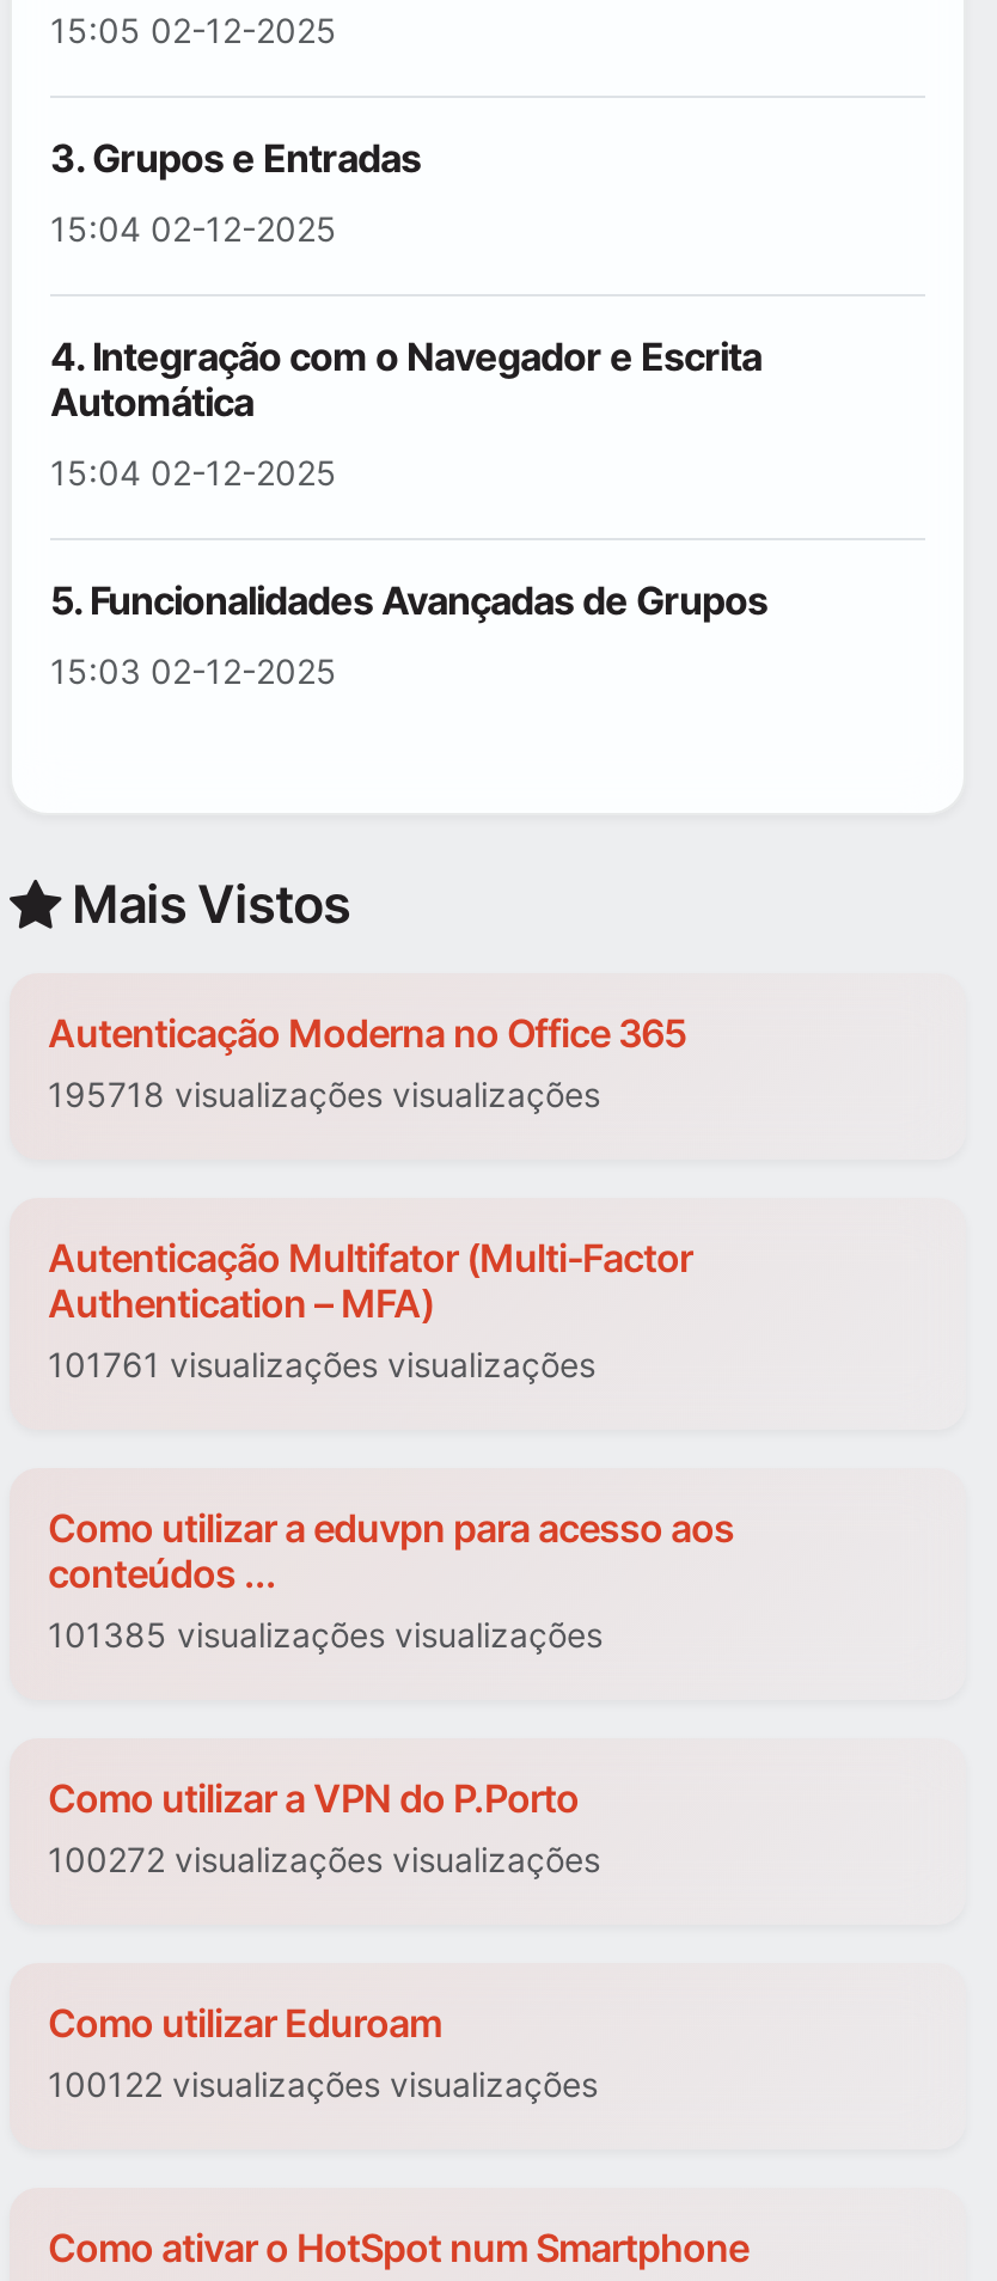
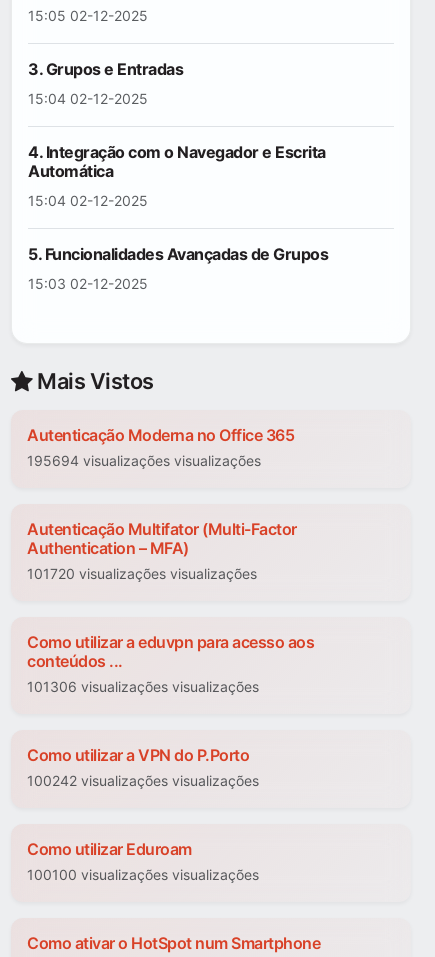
- 195718 visualizações visualizações
+ 195694 visualizações visualizações

- 101761 visualizações visualizações
+ 101720 visualizações visualizações

- 101385 visualizações visualizações
+ 101306 visualizações visualizações

- 100272 visualizações visualizações
+ 100242 visualizações visualizações

- 100122 visualizações visualizações
+ 100100 visualizações visualizações
